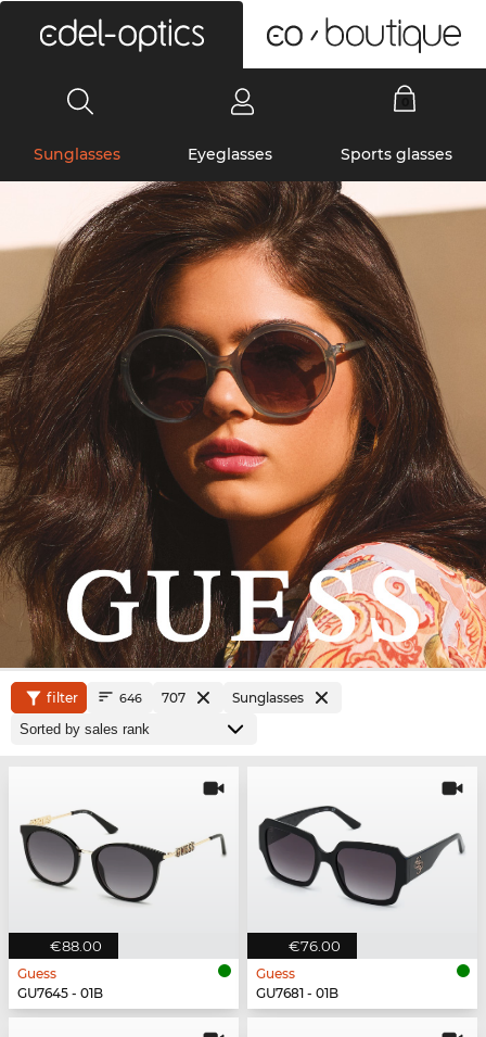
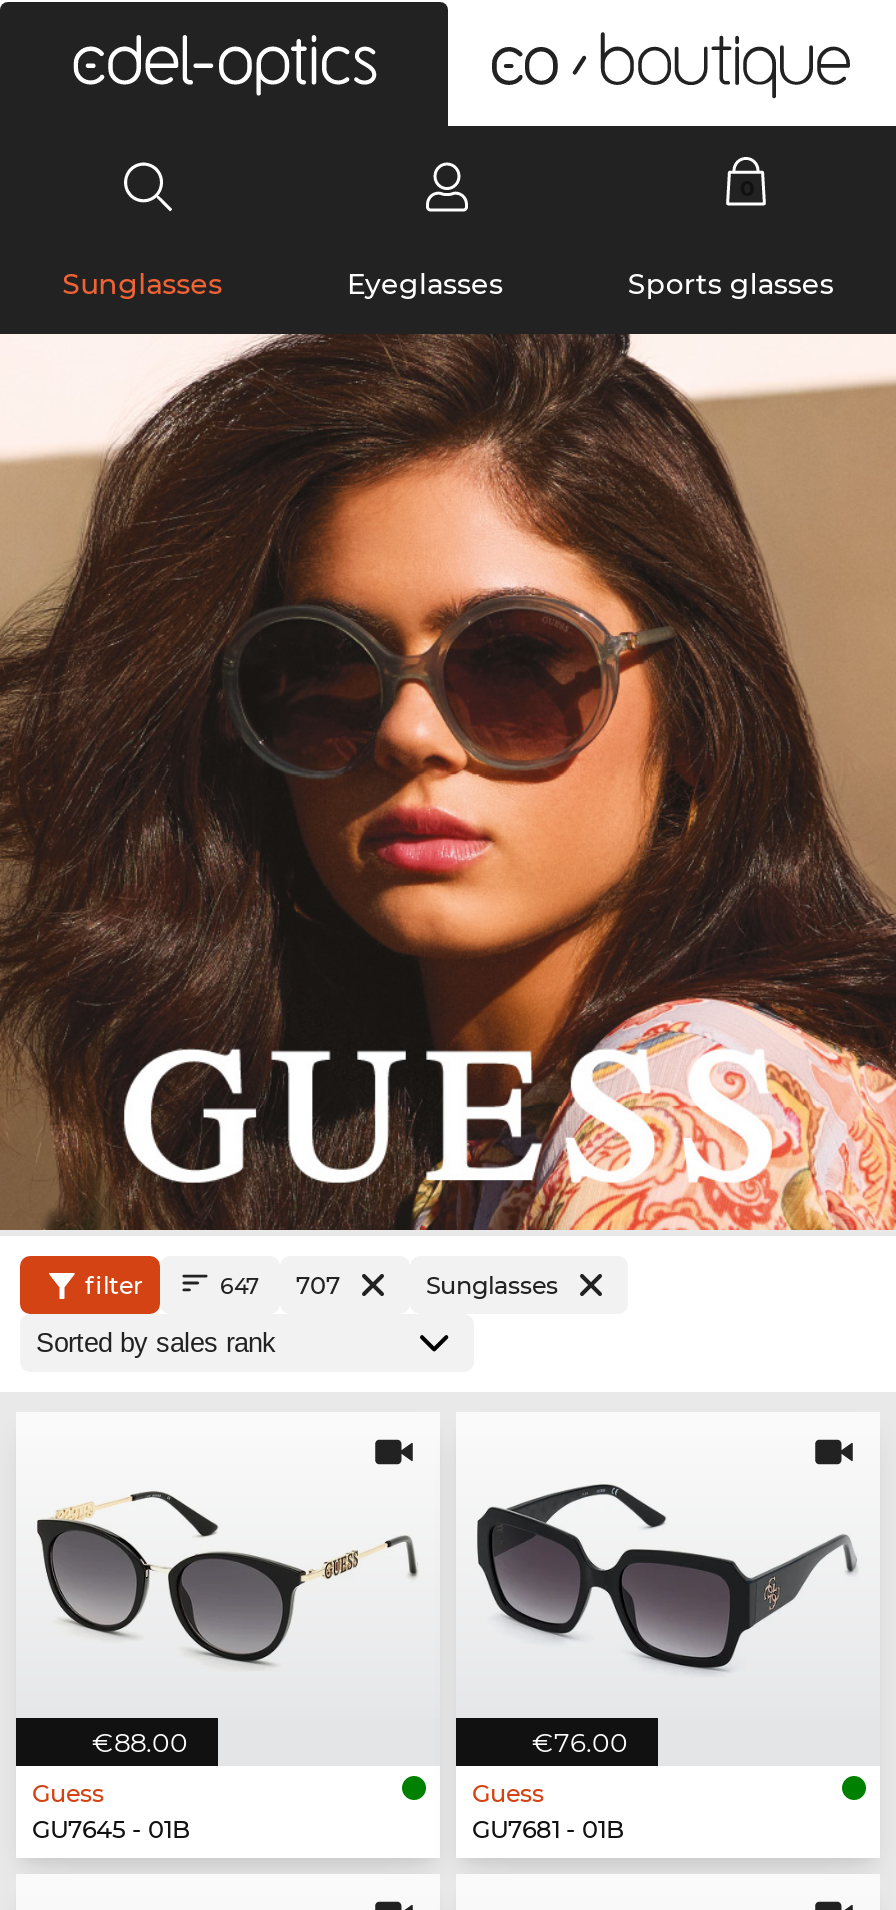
- 646 707
+ 647 707
